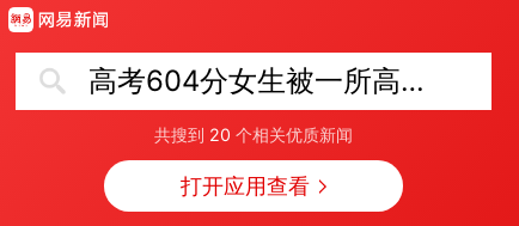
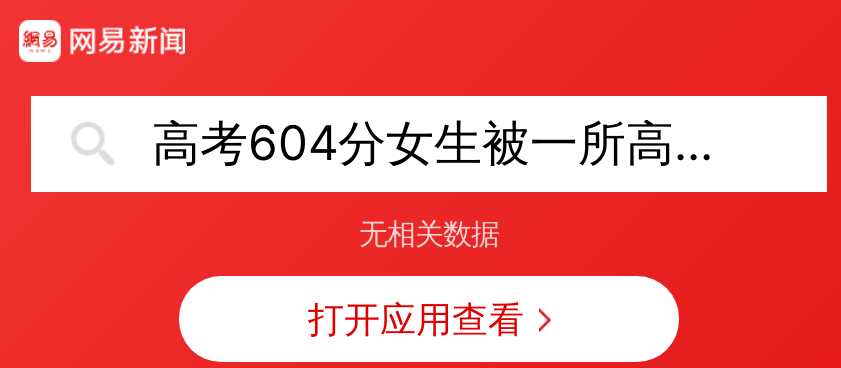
- 共搜到20个相关优质新闻
+ 无相关数据
